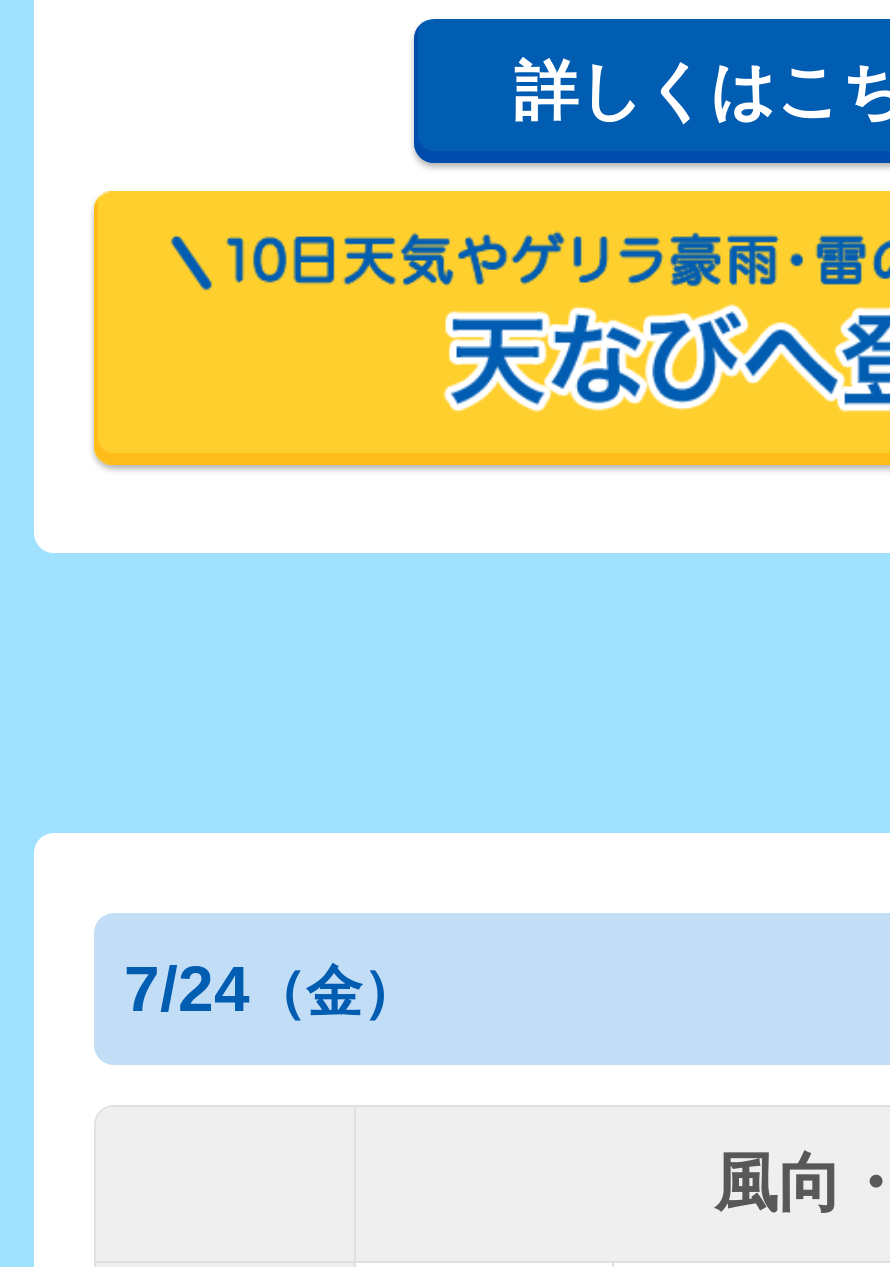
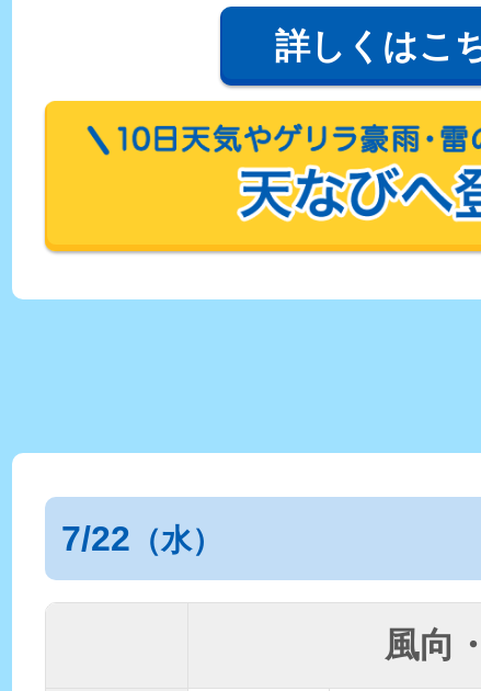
- 7/24（金）
+ 7/22（水）
